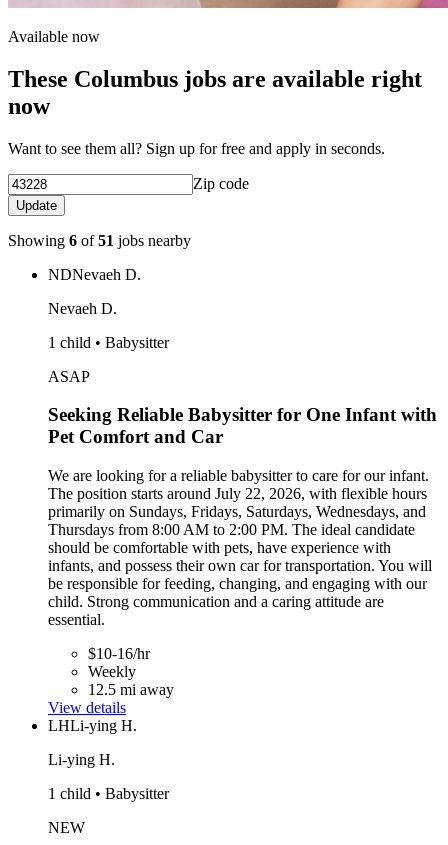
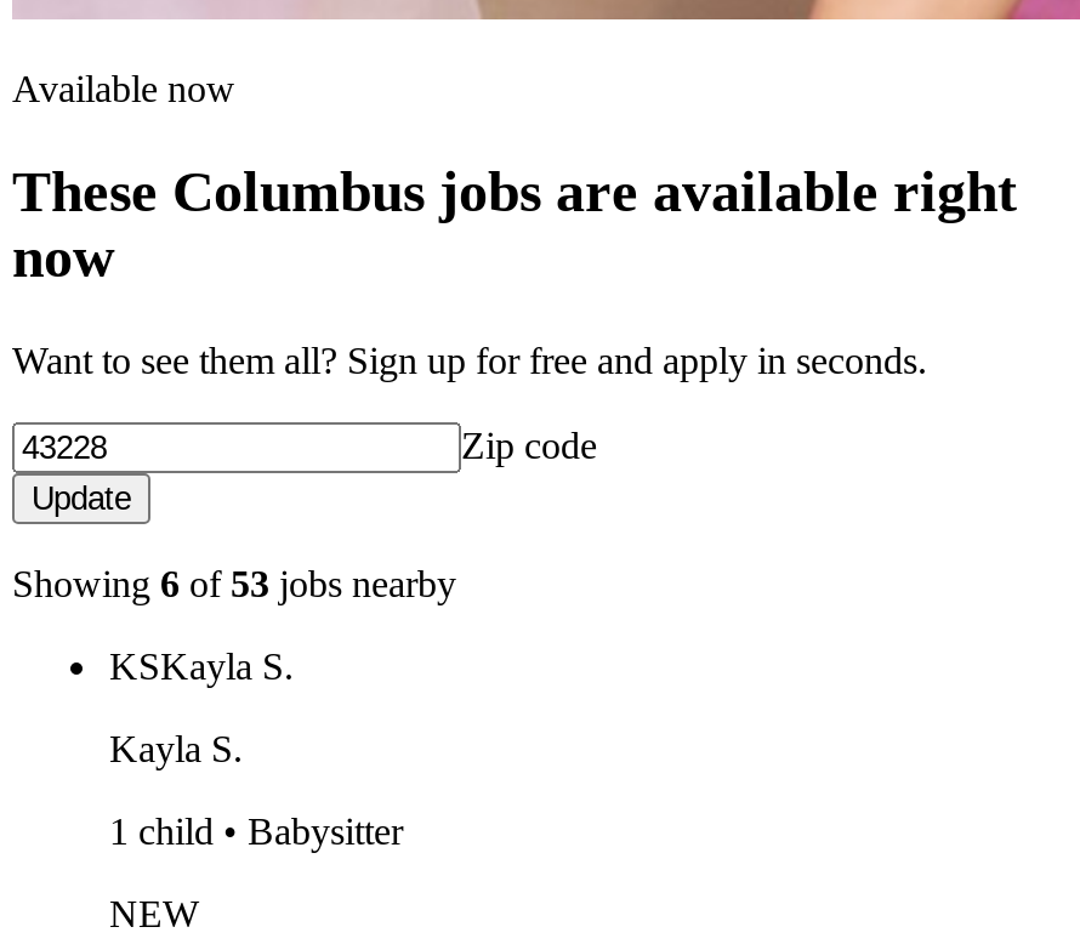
- Showing 6 of 51 jobs nearby
- NDNevaeh D.
- Nevaeh D.
- 1 child • Babysitter
- ASAP
- Seeking Reliable Babysitter for One Infant with
- Pet Comfort and Car
- We are looking for a reliable babysitter to care for our infant.
- The position starts around July 22, 2026, with flexible hours
- primarily on Sundays, Fridays, Saturdays, Wednesdays, and
- Thursdays from 8:00 AM to 2:00 PM. The ideal candidate
- should be comfortable with pets, have experience with
- infants, and possess their own car for transportation. You will
- be responsible for feeding, changing, and engaging with our
- child. Strong communication and a caring attitude are
- essential.
- $10-16/hr
- Weekly
- 12.5 mi away
- View details
- LHLi-ying H.
- Li-ying H.
+ Showing 6 of 53 jobs nearby
+ KSKayla S.
+ Kayla S.
